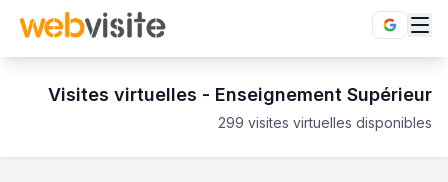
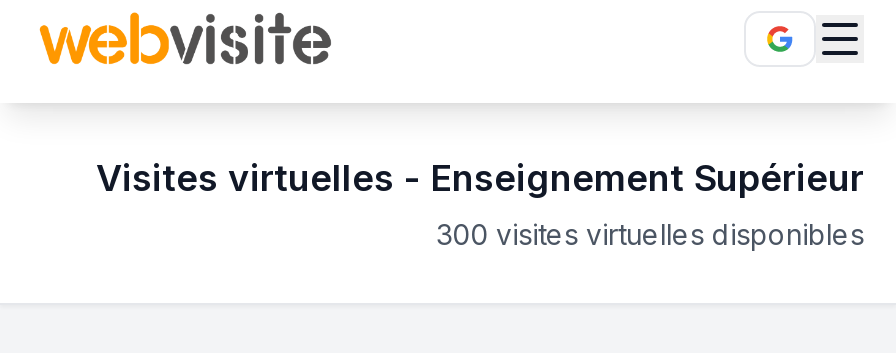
- 299 visites virtuelles disponibles
+ 300 visites virtuelles disponibles
